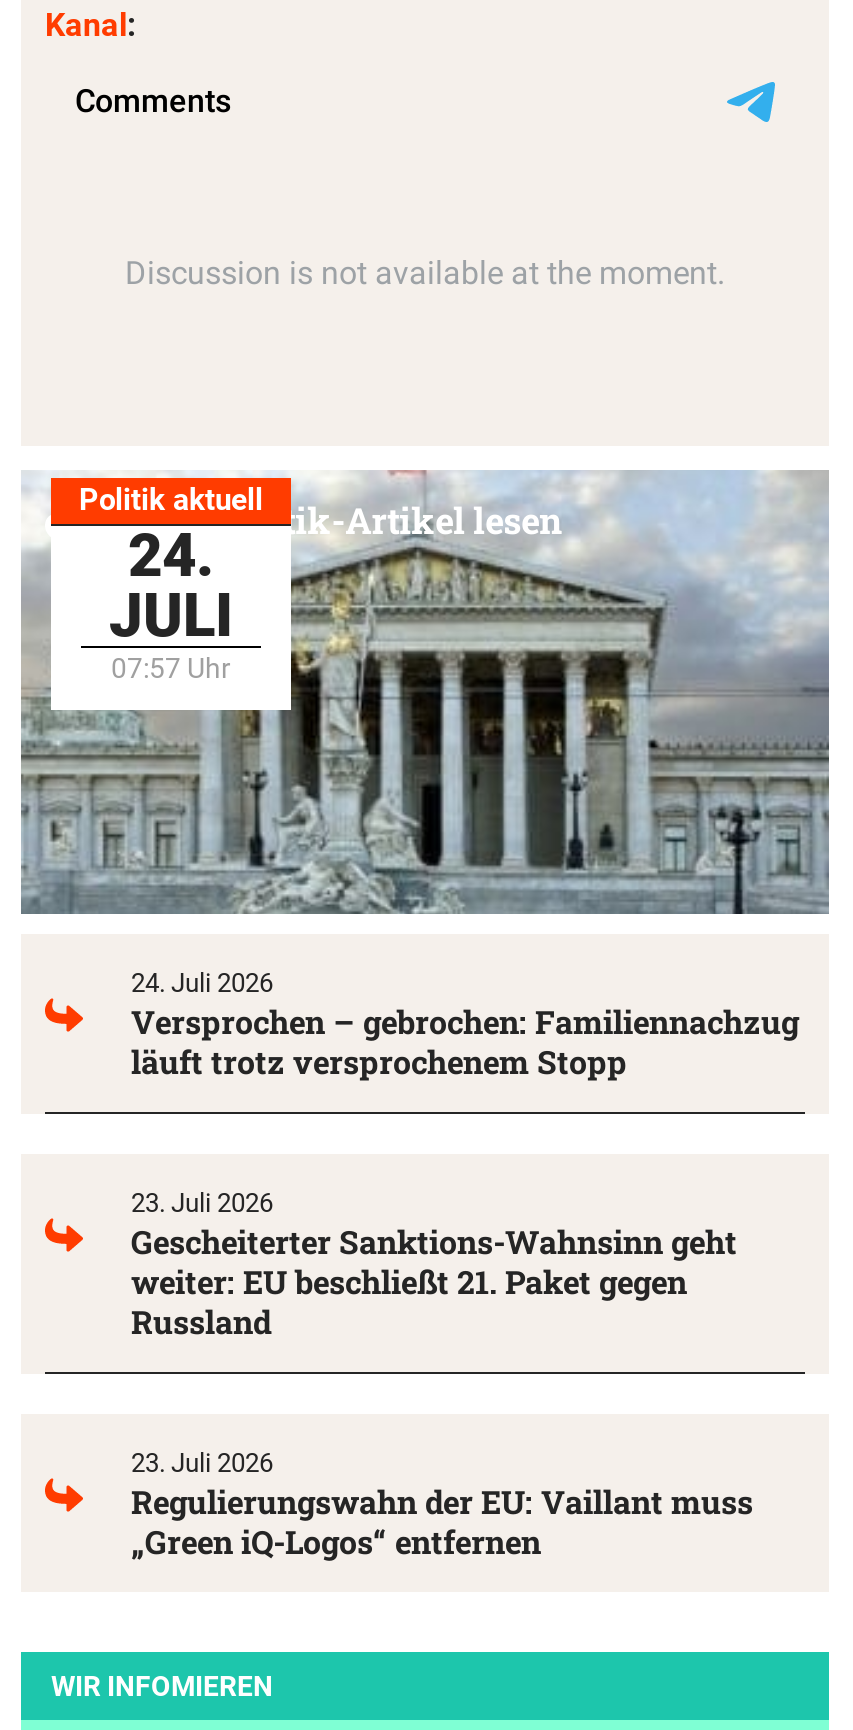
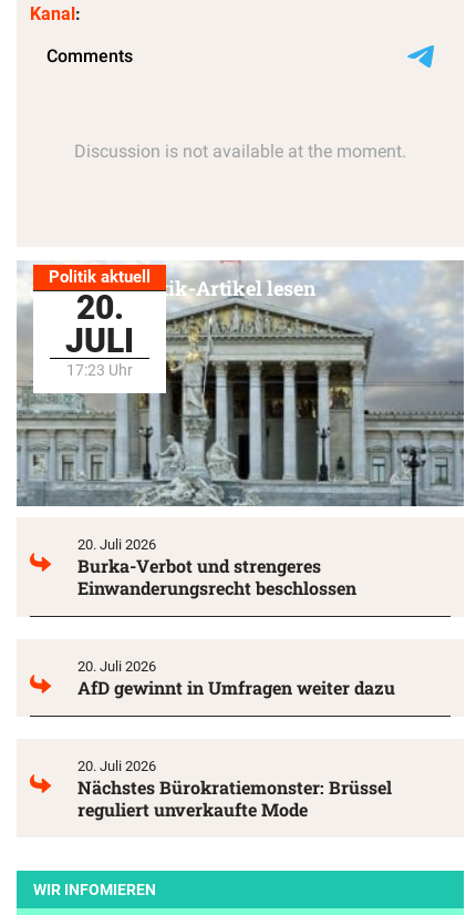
- 24.
+ 20.

- 07:57 Uhr
+ 17:23 Uhr

- 24. Juli 2026
- Versprochen – gebrochen: Familiennachzug
- läuft trotz versprochenem Stopp
+ 20. Juli 2026
+ Burka-Verbot und strengeres
+ Einwanderungsrecht beschlossen

- 23. Juli 2026
- Gescheiterter Sanktions-Wahnsinn geht
- weiter: EU beschließt 21. Paket gegen
- Russland
+ 20. Juli 2026
+ AfD gewinnt in Umfragen weiter dazu

- 23. Juli 2026
- Regulierungswahn der EU: Vaillant muss
- „Green iQ-Logos“ entfernen
+ 20. Juli 2026
+ Nächstes Bürokratiemonster: Brüssel
+ reguliert unverkaufte Mode
